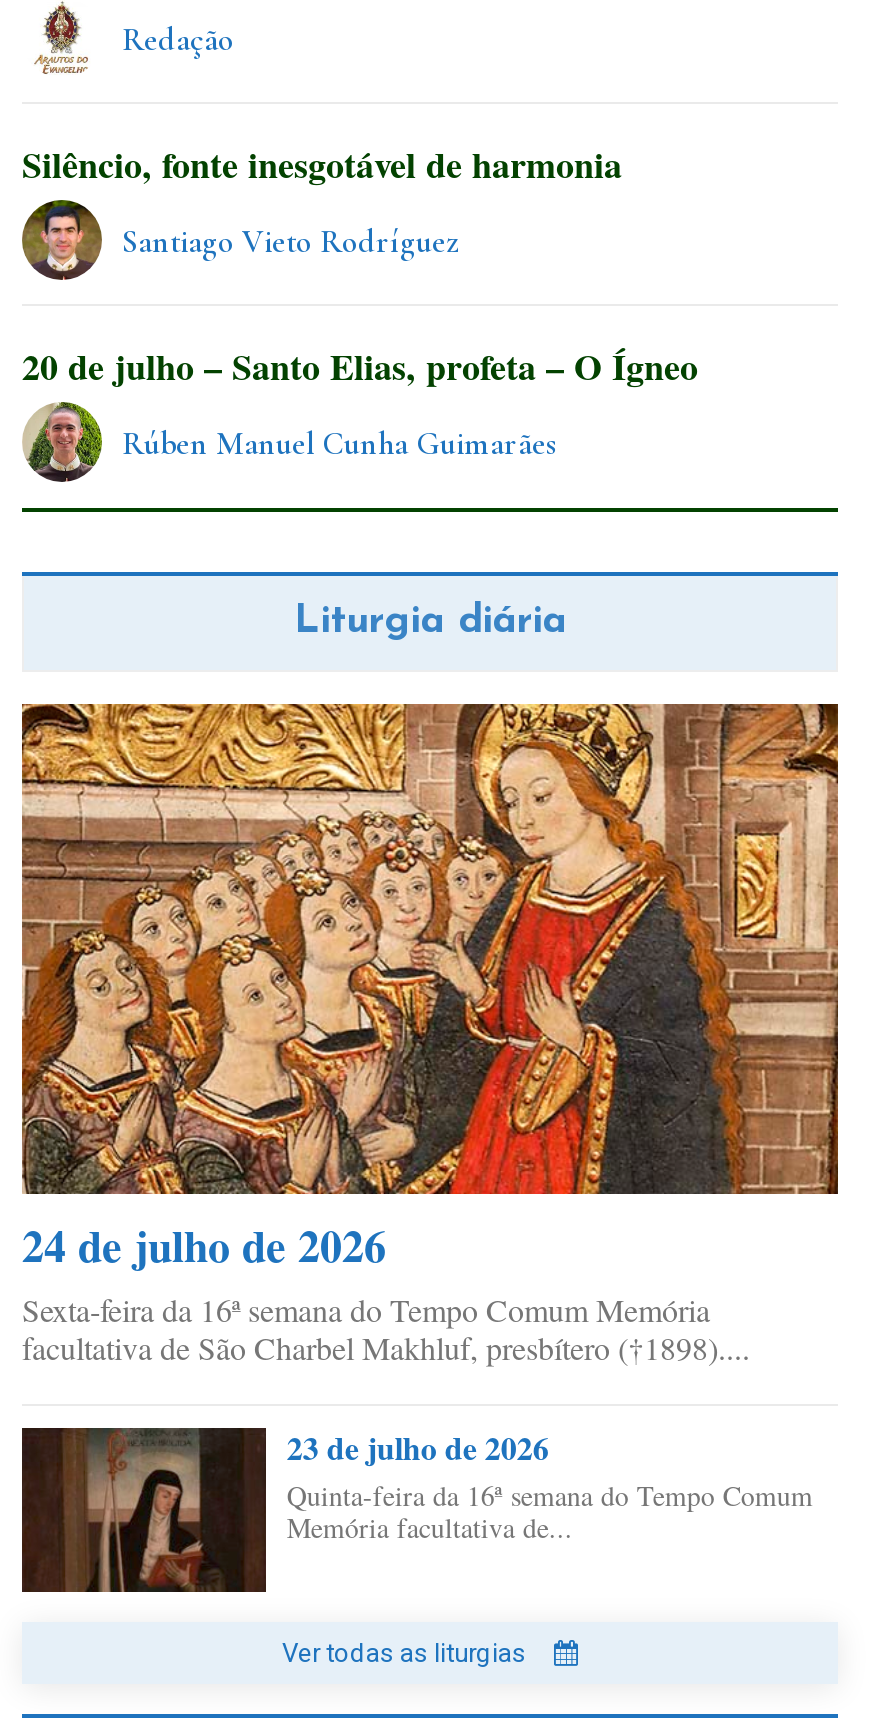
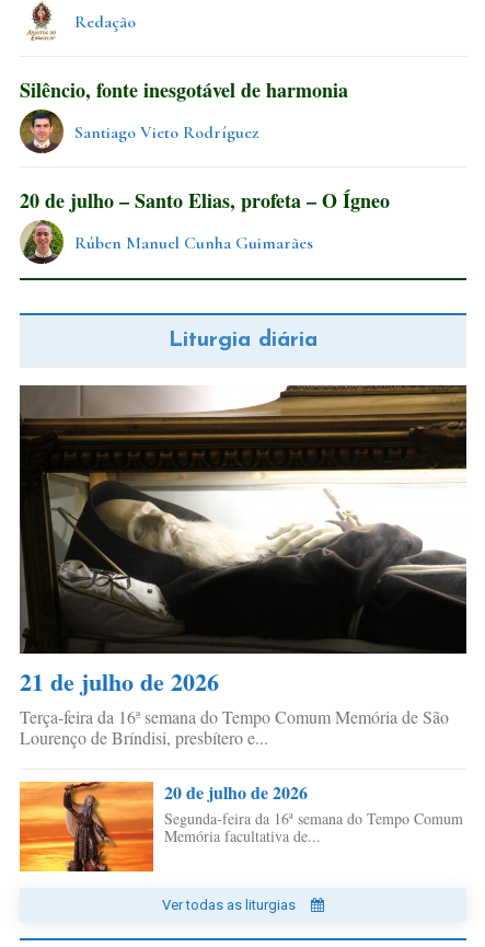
- [image]
- 24 de julho de 2026
- Sexta-feira da 16ª semana do Tempo Comum Memória
- facultativa de São Charbel Makhluf, presbítero (†1898)....
+ [image]
+ 21 de julho de 2026
+ Terça-feira da 16ª semana do Tempo Comum Memória de São
+ Lourenço de Bríndisi, presbítero e...

- [image]
- 23 de julho de 2026
- Quinta-feira da 16ª semana do Tempo Comum
+ [image]
+ 20 de julho de 2026
+ Segunda-feira da 16ª semana do Tempo Comum
